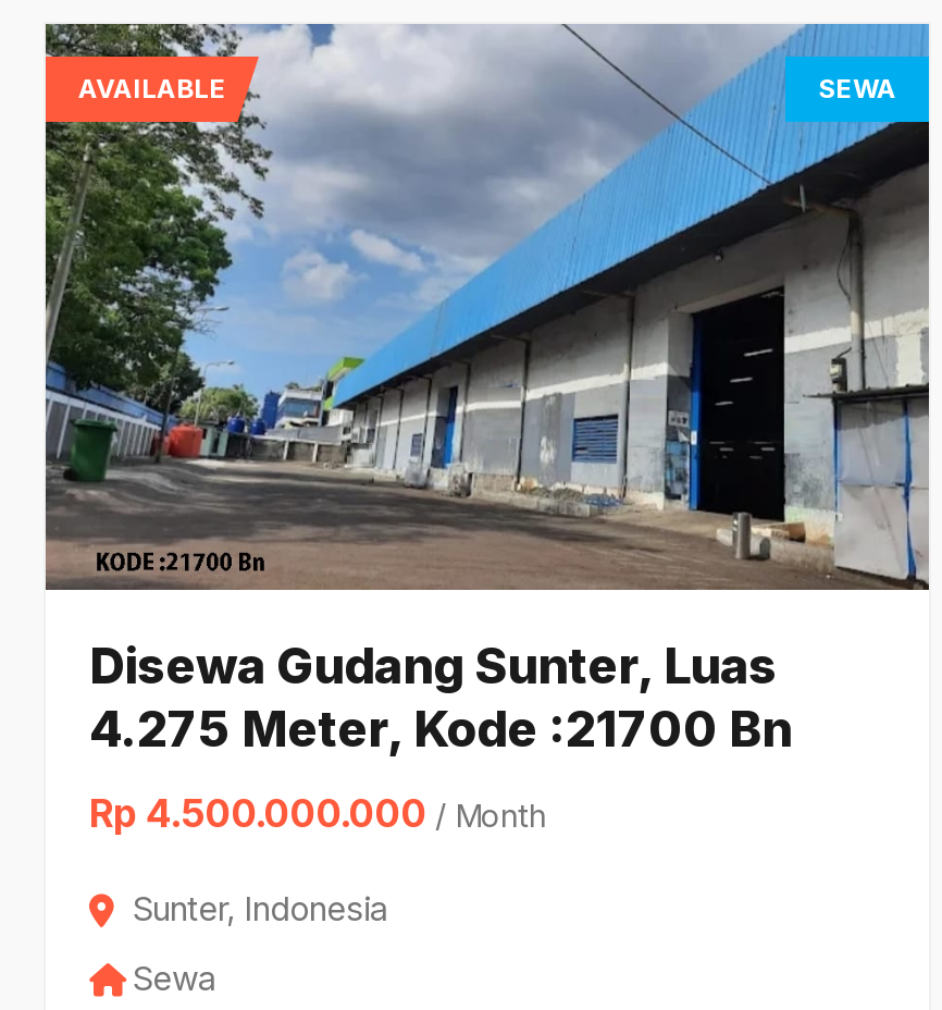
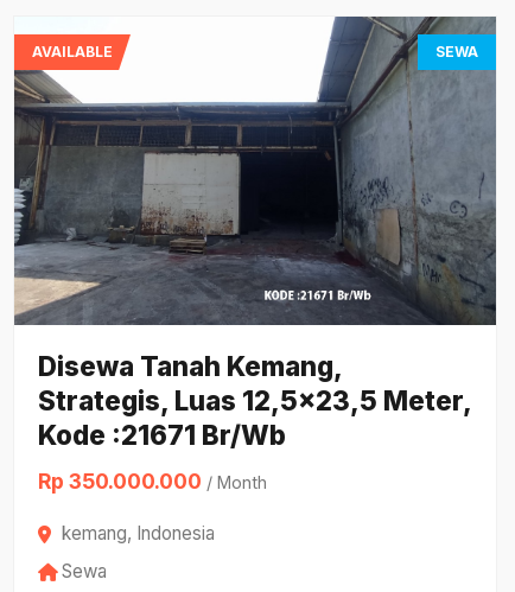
- [image]
- Disewa Gudang Sunter, Luas
- 4.275 Meter, Kode :21700 Bn
+ [image]
+ Disewa Tanah Kemang,
+ Strategis, Luas 12,5x23,5 Meter,
+ Kode :21671 Br/Wb

- Rp 4.500.000.000 / Month
+ Rp 350.000.000 / Month

- Sunter, Indonesia
+ kemang, Indonesia
